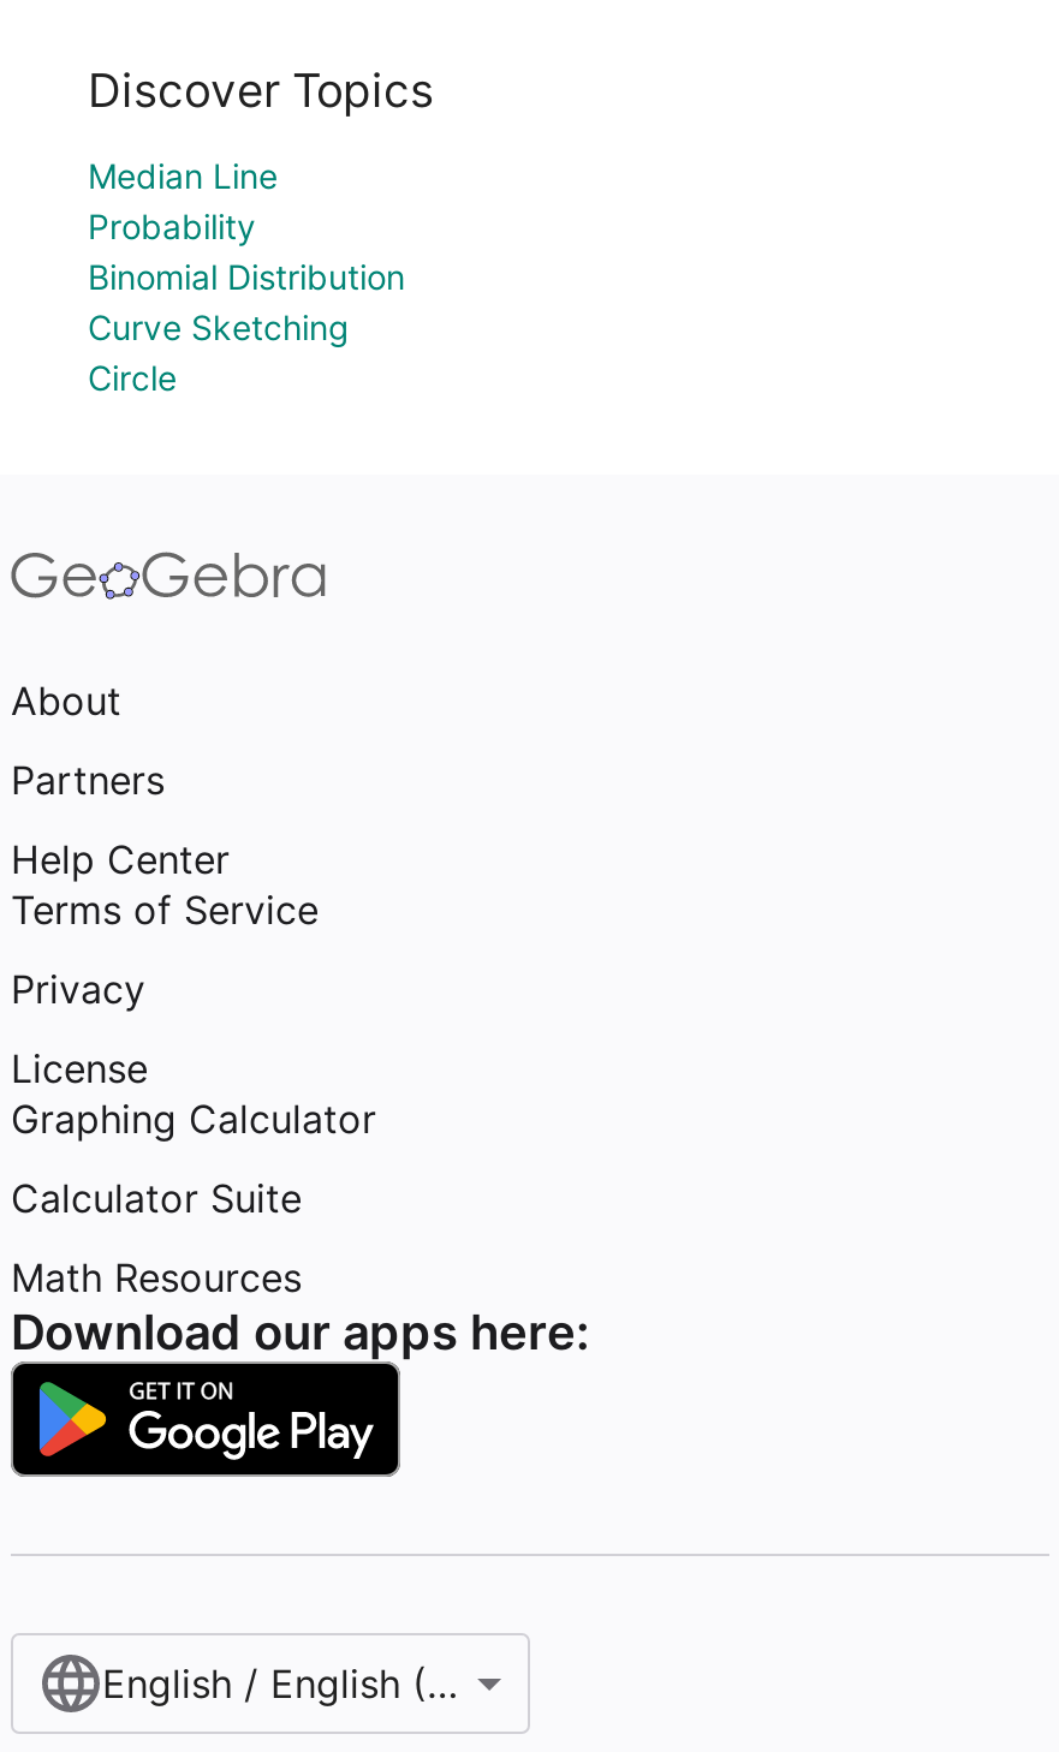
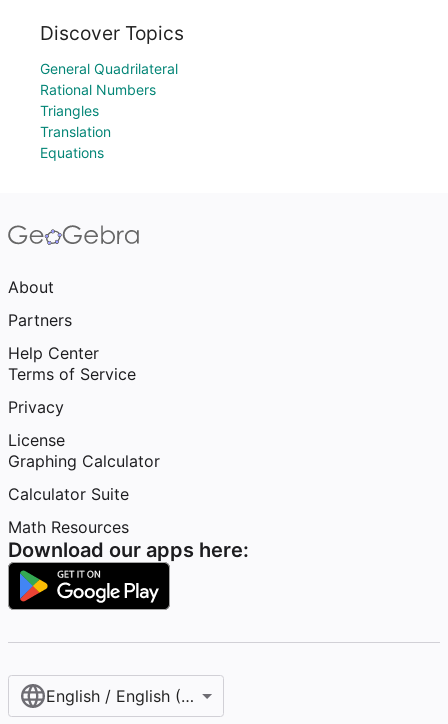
- Median Line
- Probability
- Binomial Distribution
- Curve Sketching
- Circle
+ General Quadrilateral
+ Rational Numbers
+ Triangles
+ Translation
+ Equations
